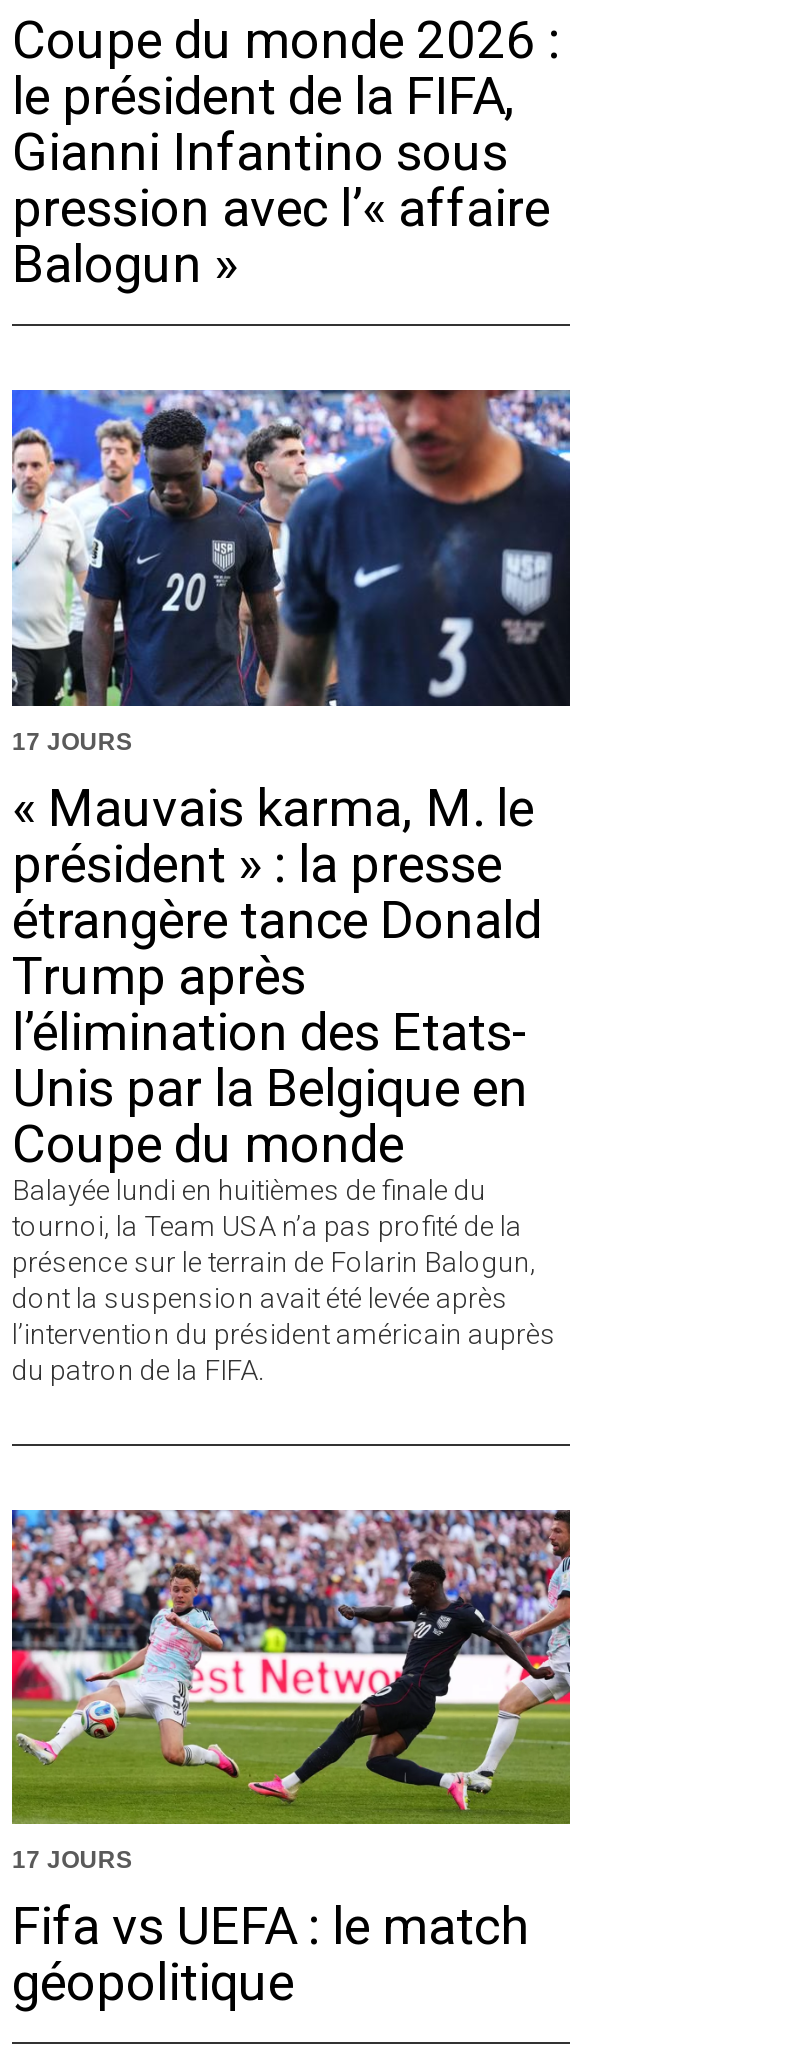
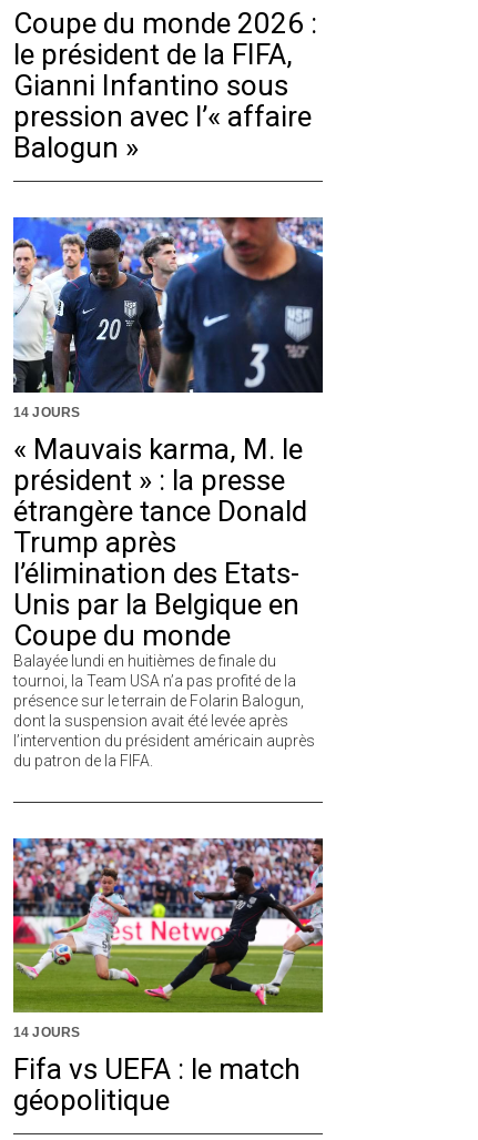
- 17 JOURS
+ 14 JOURS

- 17 JOURS
+ 14 JOURS
